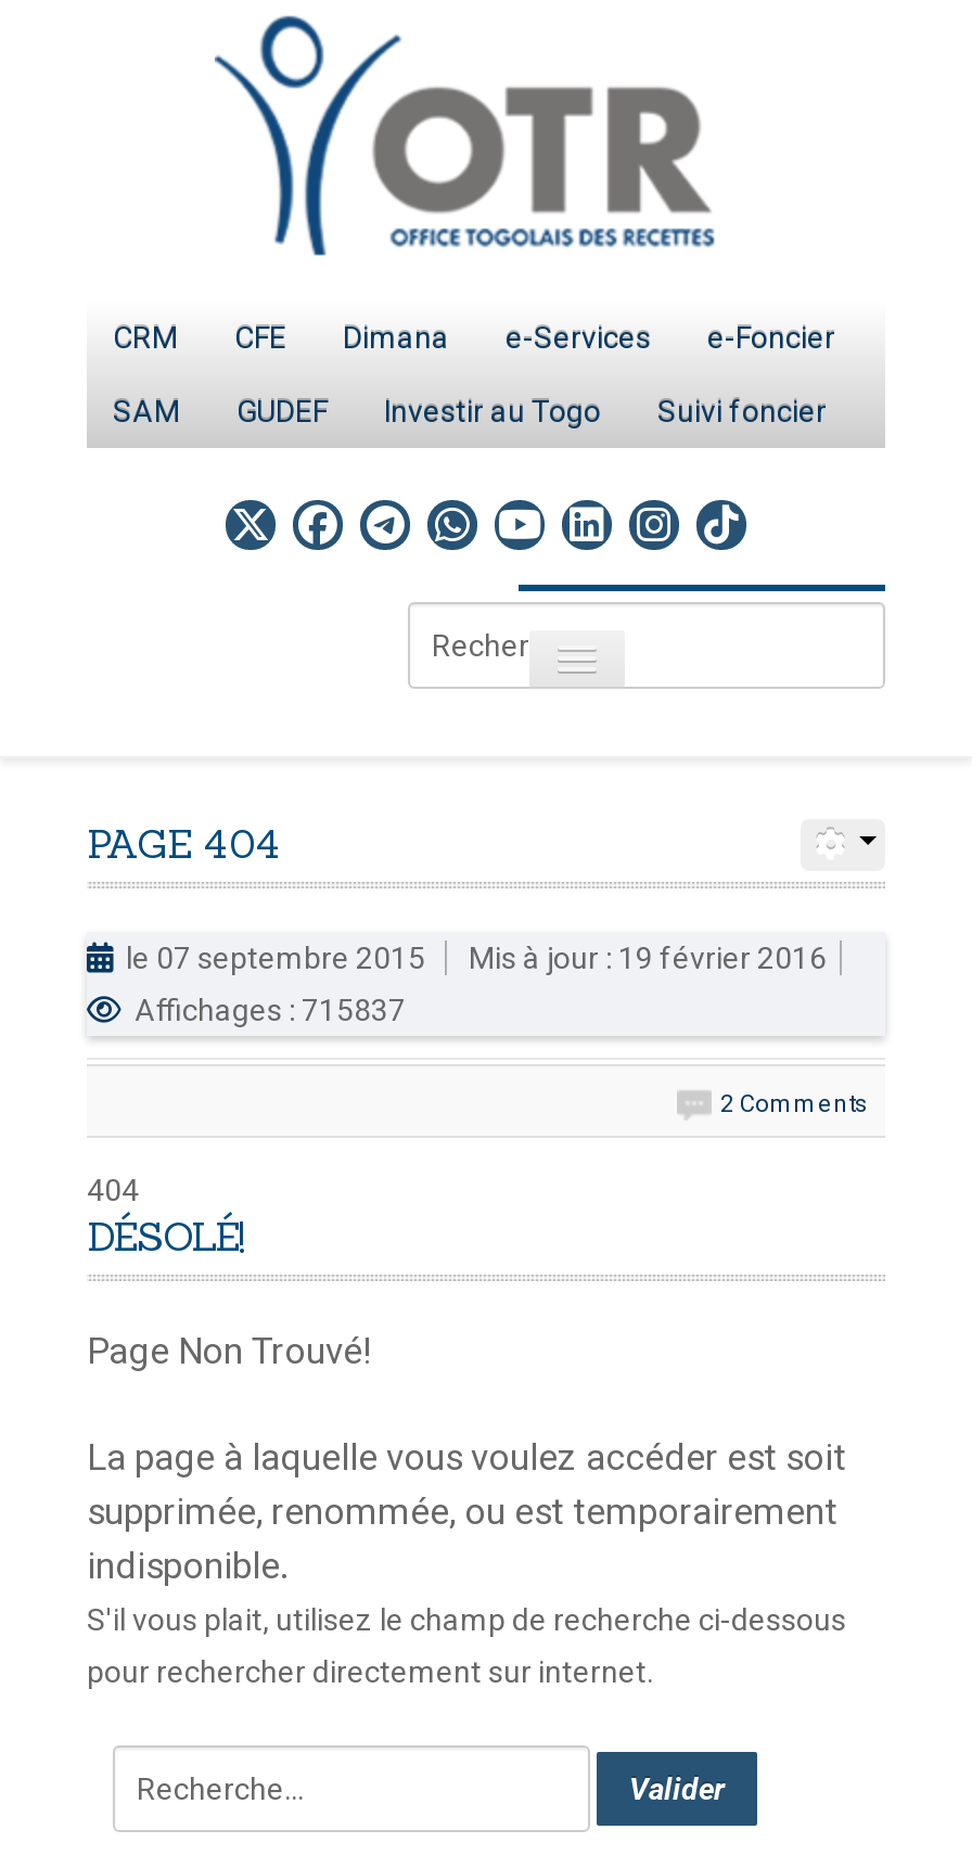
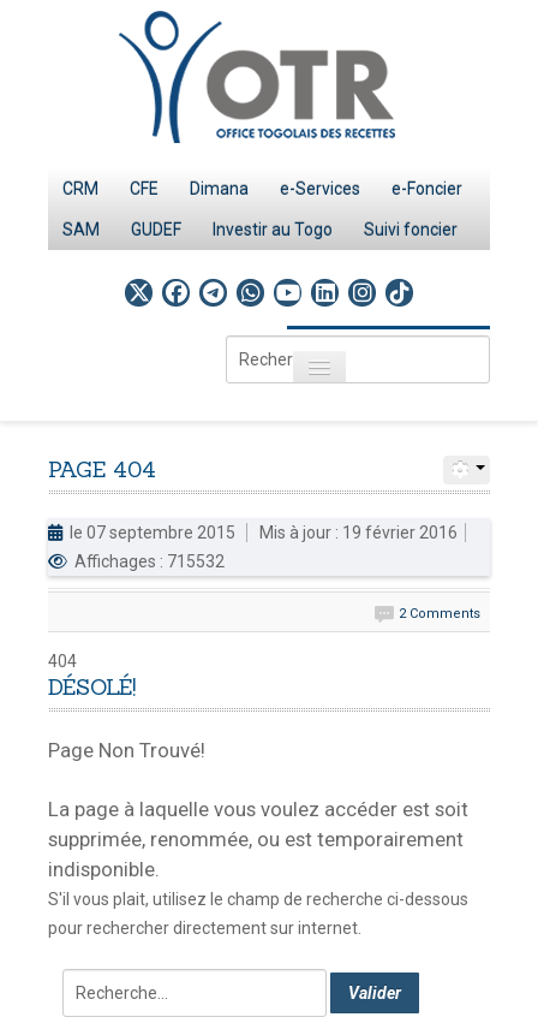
- Affichages : 715837
+ Affichages : 715532
